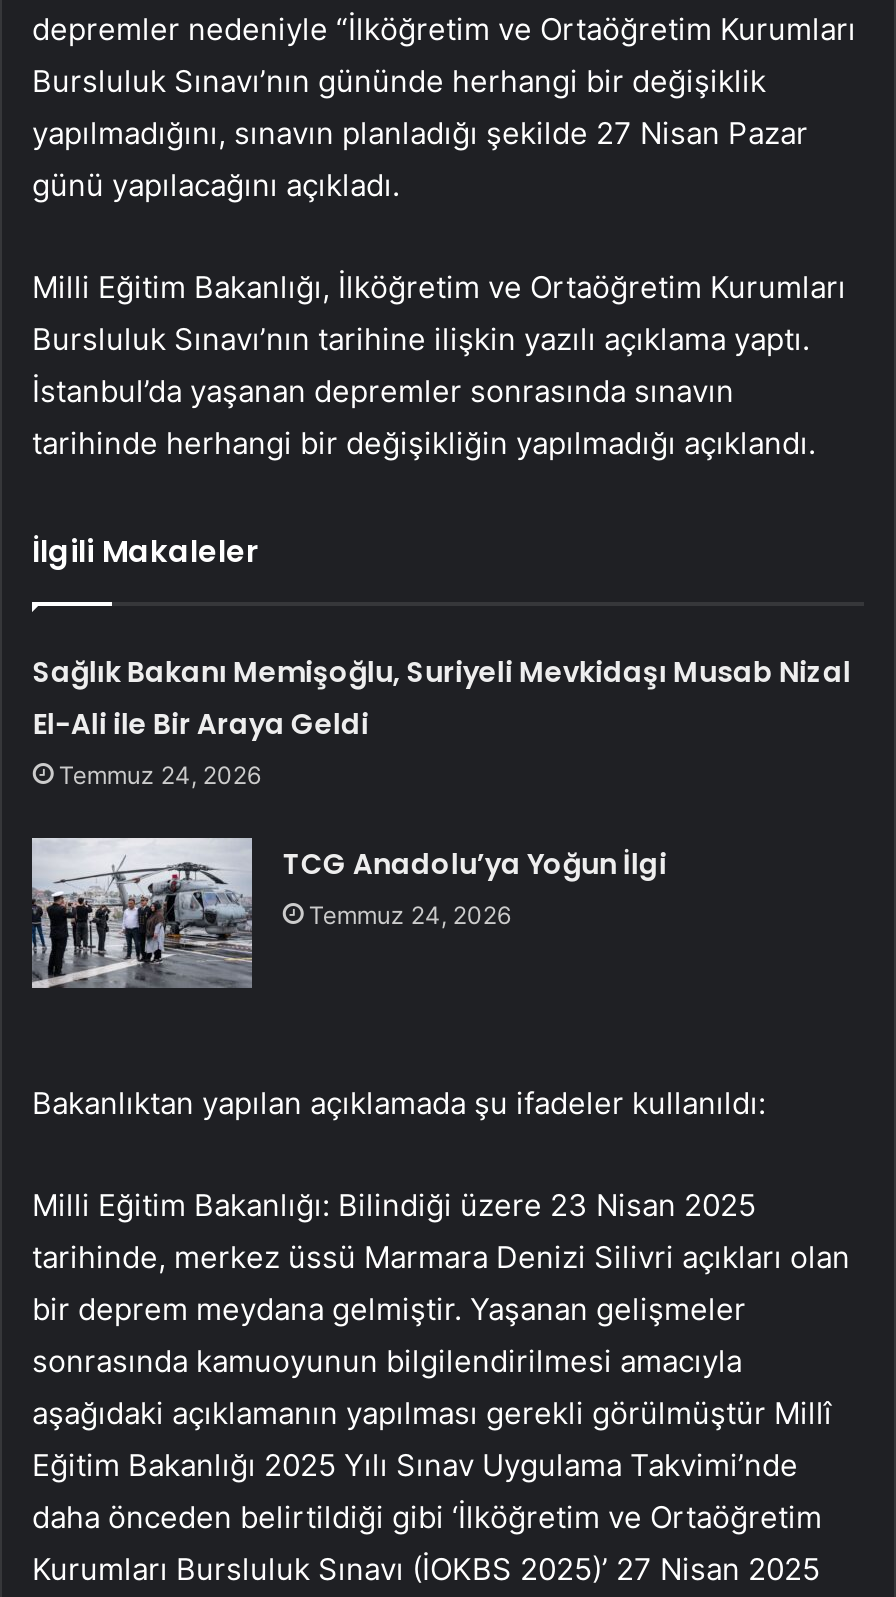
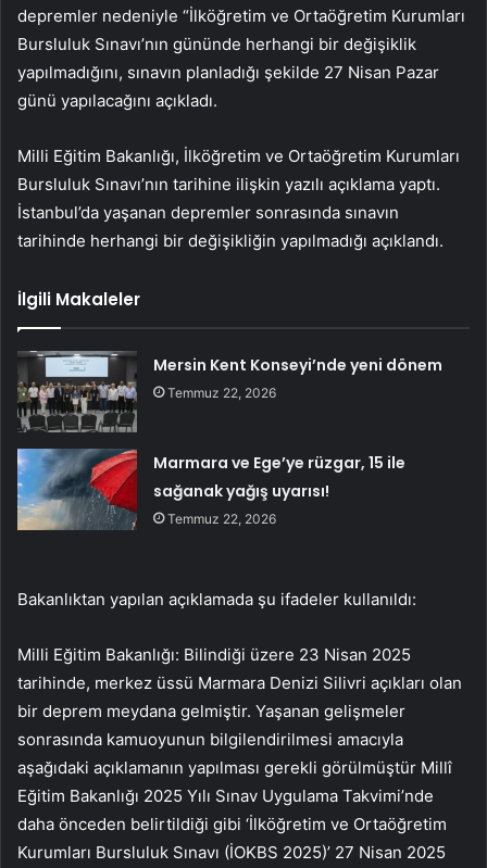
- Sağlık Bakanı Memişoğlu, Suriyeli Mevkidaşı Musab Nizal
- El-Ali ile Bir Araya Geldi
- Temmuz 24, 2026
+ Mersin Kent Konseyi’nde yeni dönem
+ Temmuz 22, 2026

- [image]
- TCG Anadolu’ya Yoğun İlgi
- Temmuz 24, 2026
+ [image]
+ Marmara ve Ege’ye rüzgar, 15 ile
+ sağanak yağış uyarısı!
+ Temmuz 22, 2026
